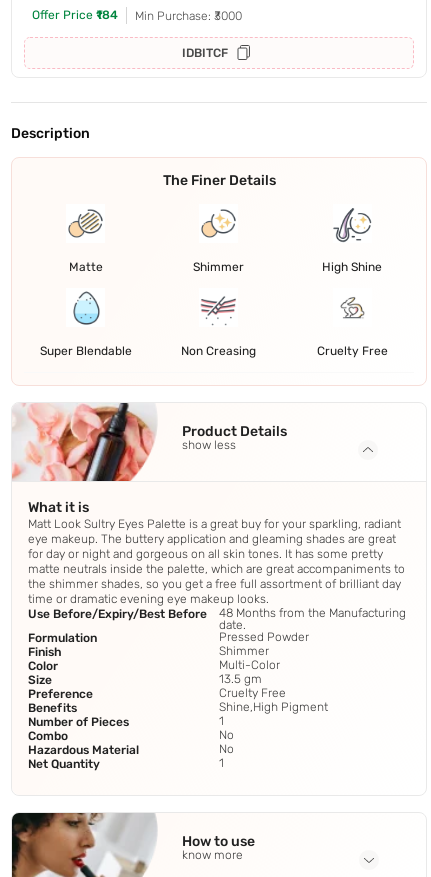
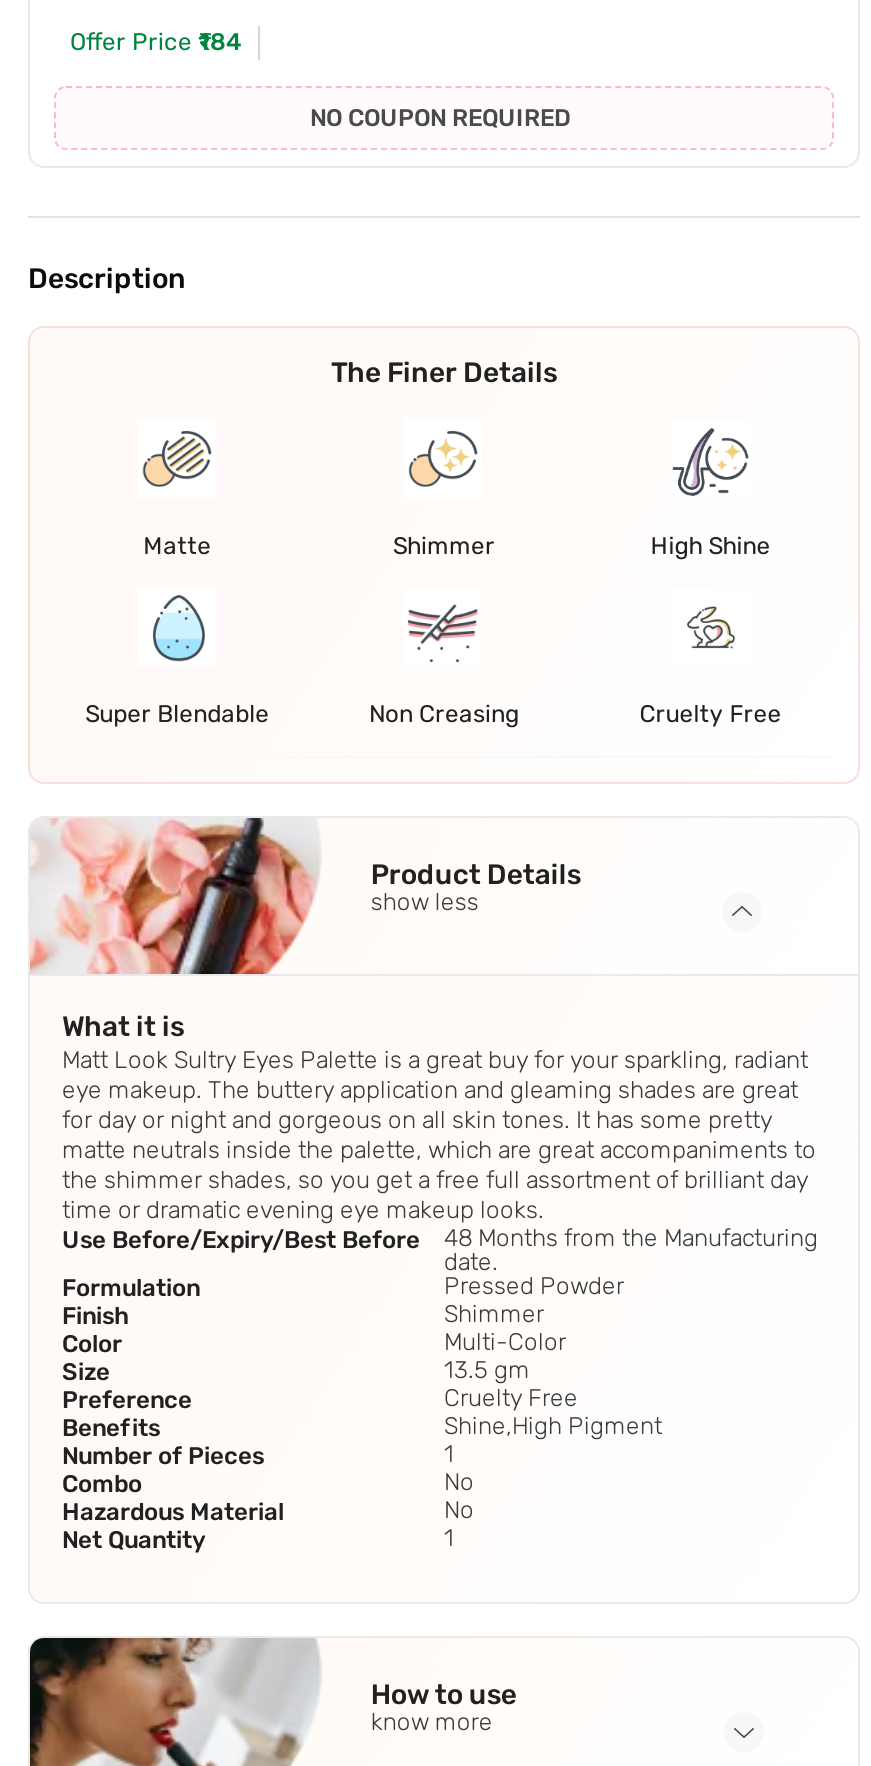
- Min Purchase: ₹3000
- IDBITCF
+ NO COUPON REQUIRED
